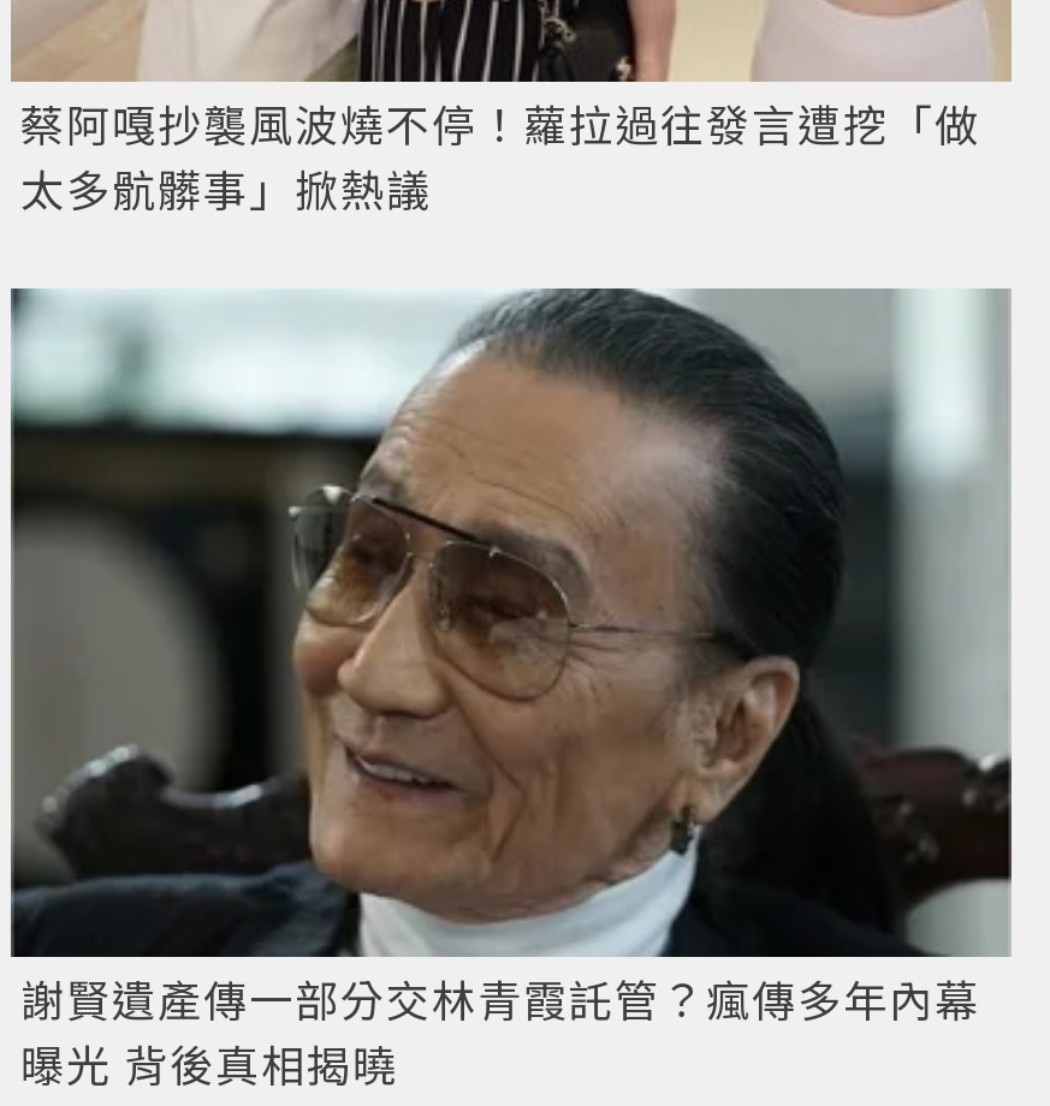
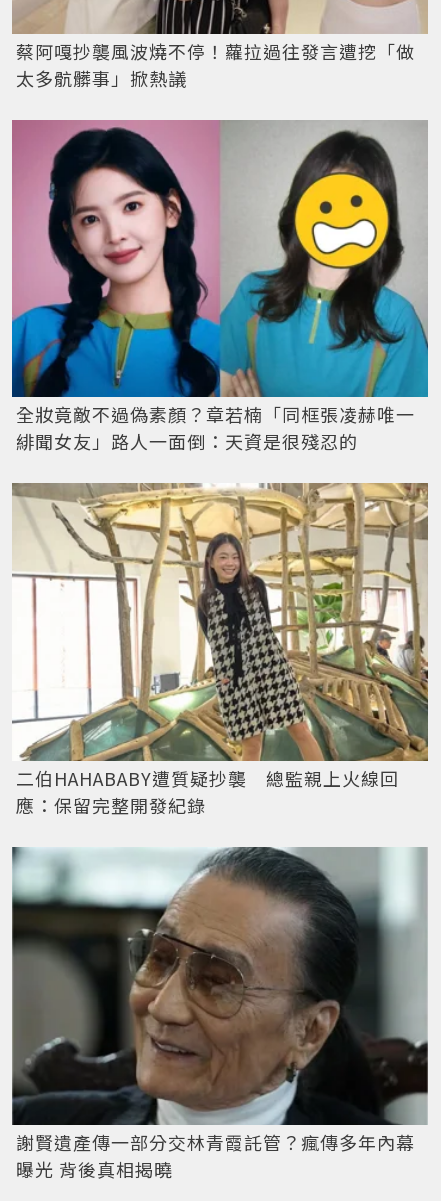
+ [image]
+ 全妝竟敵不過偽素顏？章若楠「同框張凌赫唯一
+ 緋聞女友」路人一面倒：天資是很殘忍的

+ [image]
+ 二伯HAHABABY遭質疑抄襲 總監親上火線回
+ 應：保留完整開發紀錄
